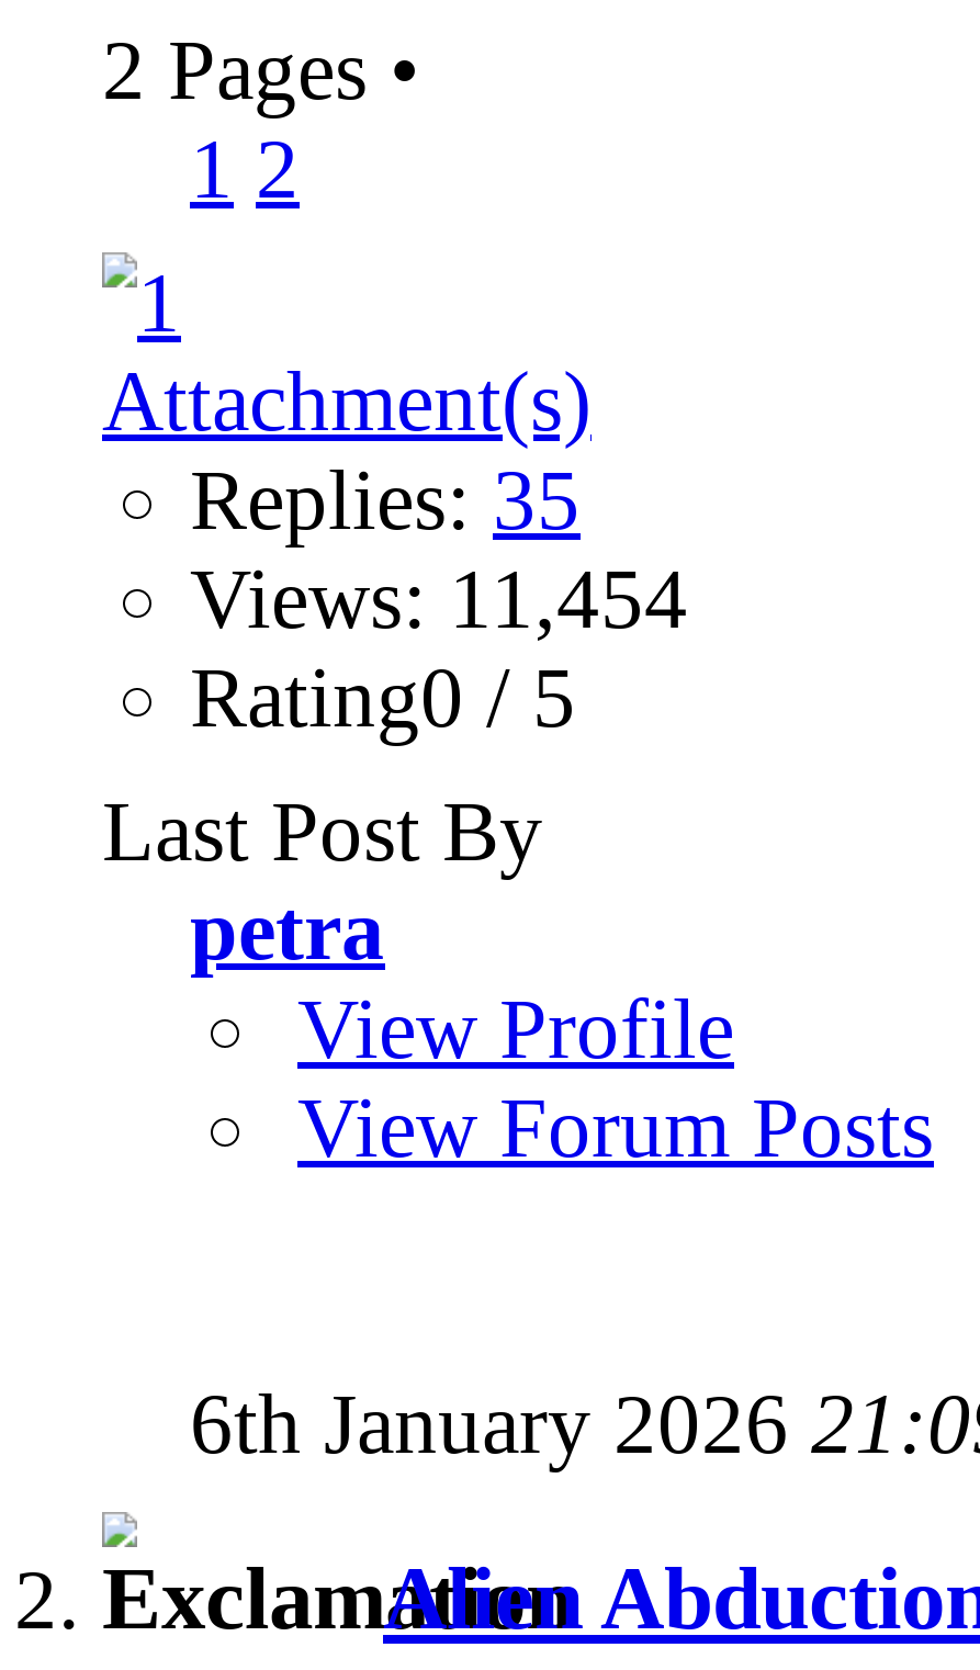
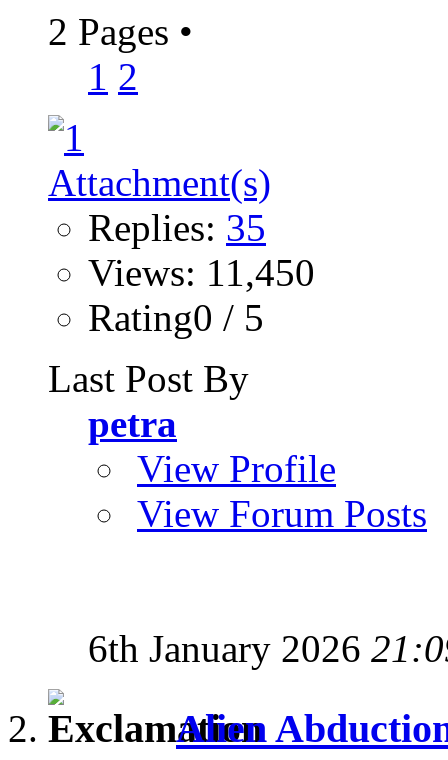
- Views: 11,454
+ Views: 11,450
